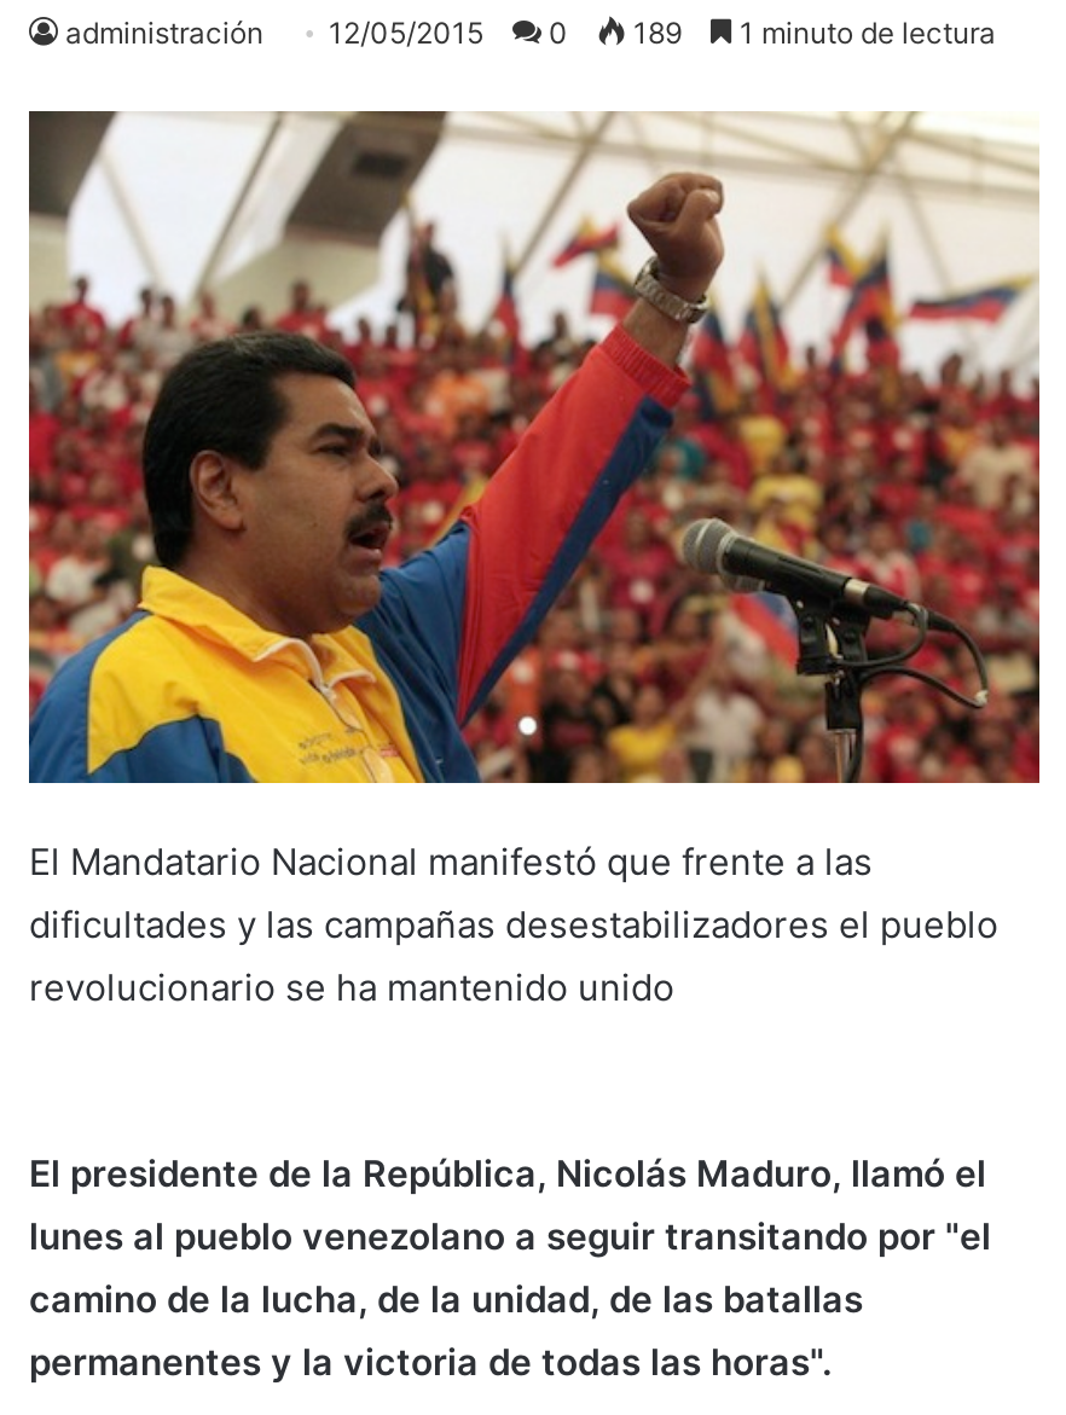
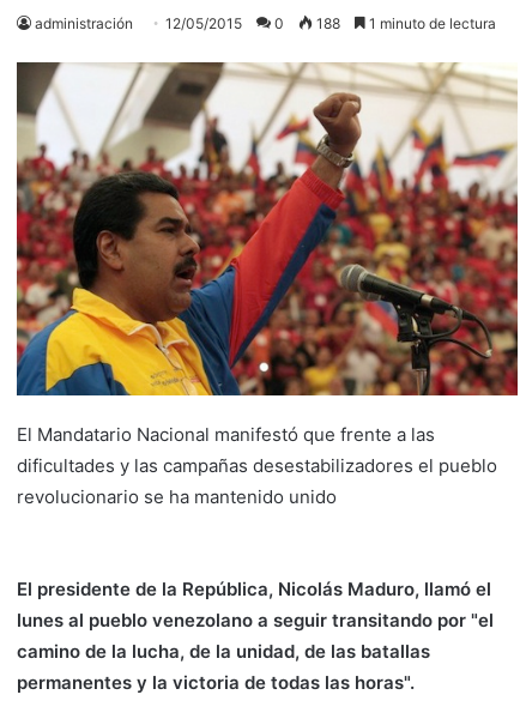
- administración 12/05/2015 0 189 1 minuto de lectura
+ administración 12/05/2015 0 188 1 minuto de lectura
